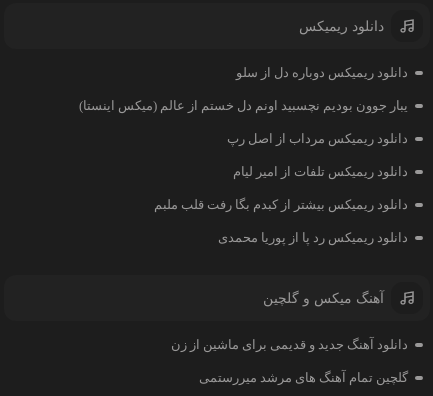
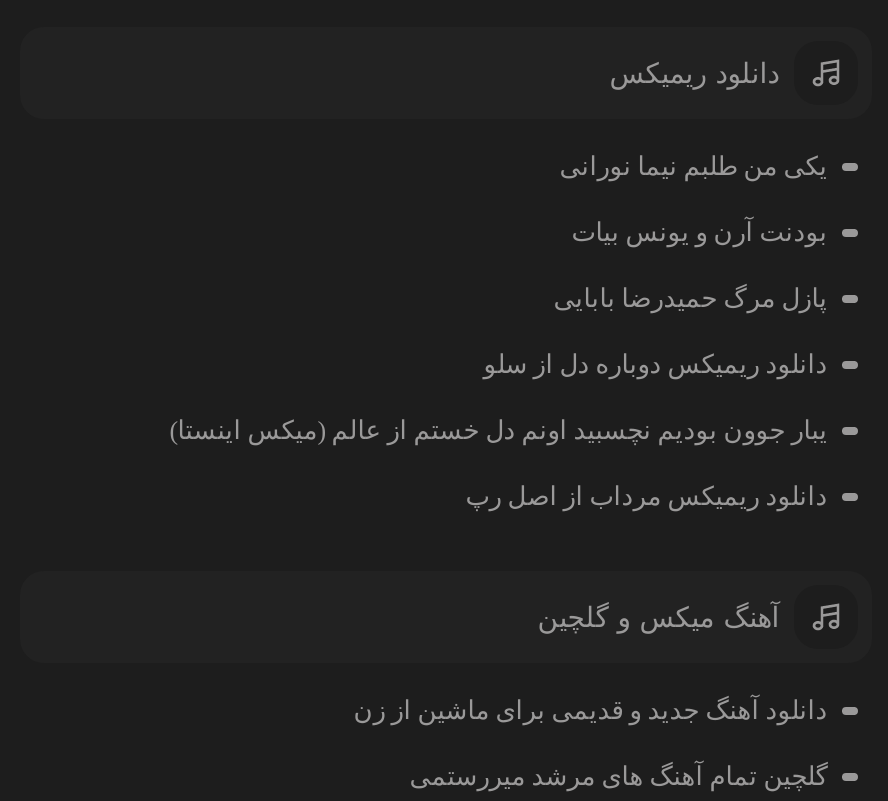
+ یکی من طلبم نیما نورانی
+ بودنت آرن و یونس بیات
+ پازل مرگ حمیدرضا بابایی

moved down: دانلود ریمیکس دوباره دل از سلو | یبار جوون بودیم نچسبید اونم دل خستم از عالم (میکس اینستا) | دانلود ریمیکس مرداب از اصل رپ

- دانلود ریمیکس تلفات از امیر لیام
- دانلود ریمیکس بیشتر از کبدم بگا رفت قلب ملبم
- دانلود ریمیکس رد پا از پوریا محمدی
